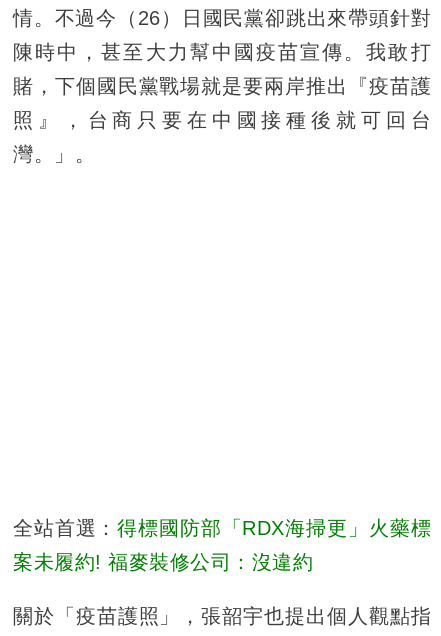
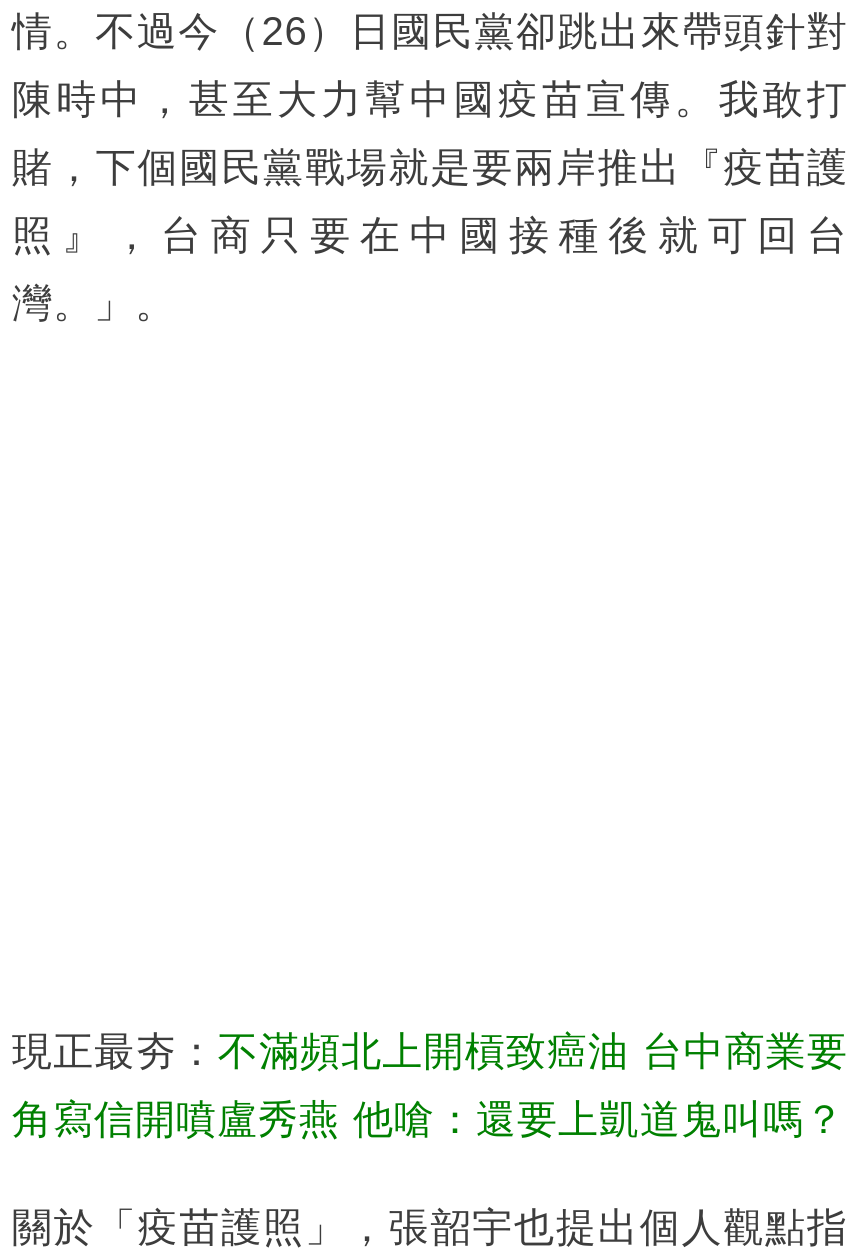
- 全站首選：得標國防部「RDX海掃更」火藥標
+ 現正最夯：不滿頻北上開槓致癌油 台中商業要

- 案未履約! 福麥裝修公司：沒違約
+ 角寫信開噴盧秀燕 他嗆：還要上凱道鬼叫嗎？
